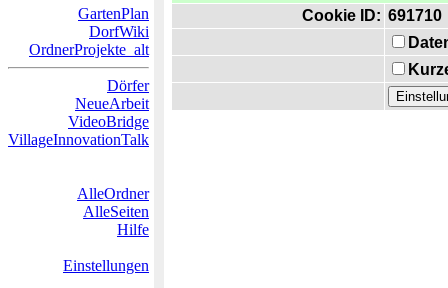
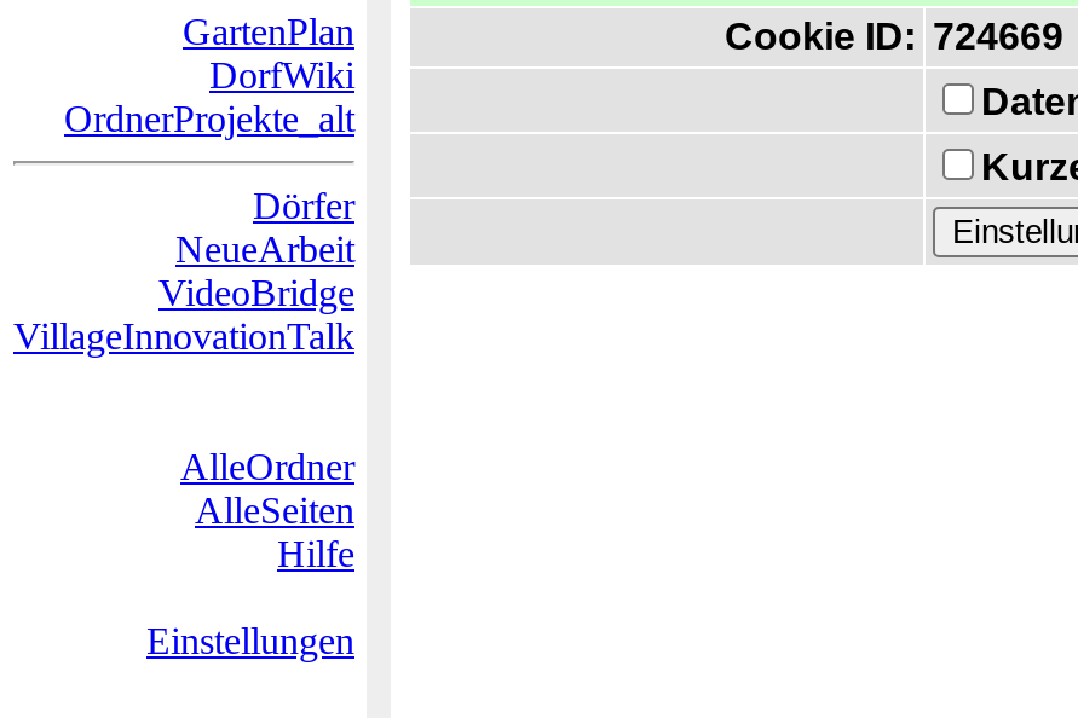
- Cookie ID: 691710
+ Cookie ID: 724669
